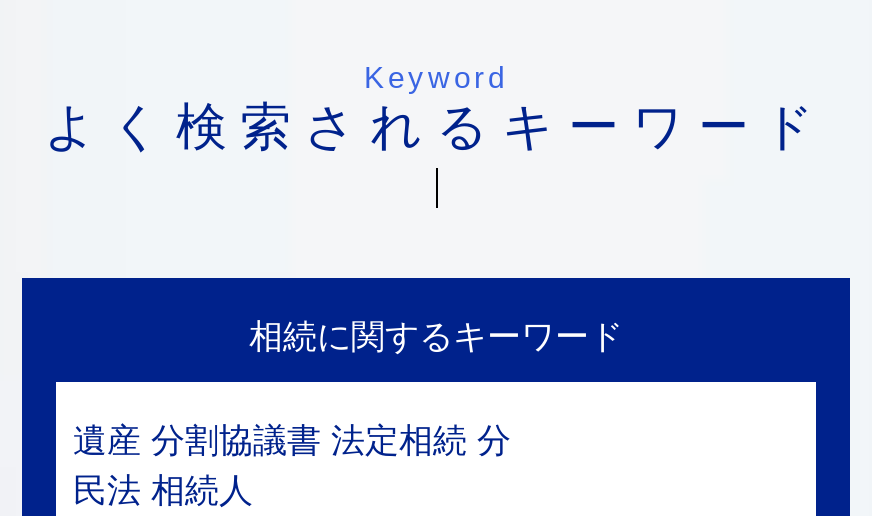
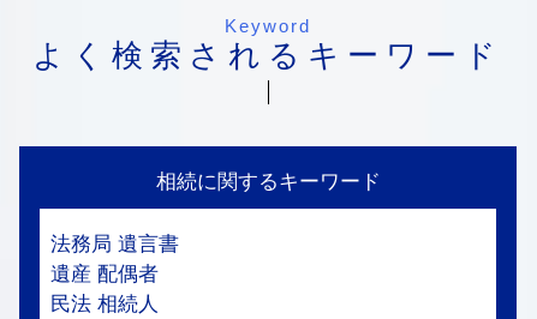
- 遺産 分割協議書 法定相続 分
+ 法務局 遺言書
+ 遺産 配偶者
